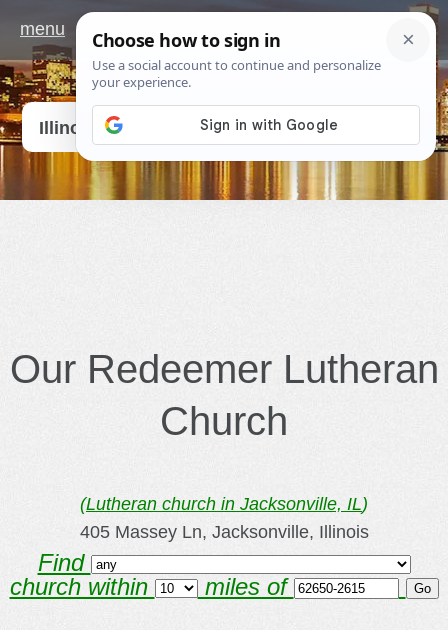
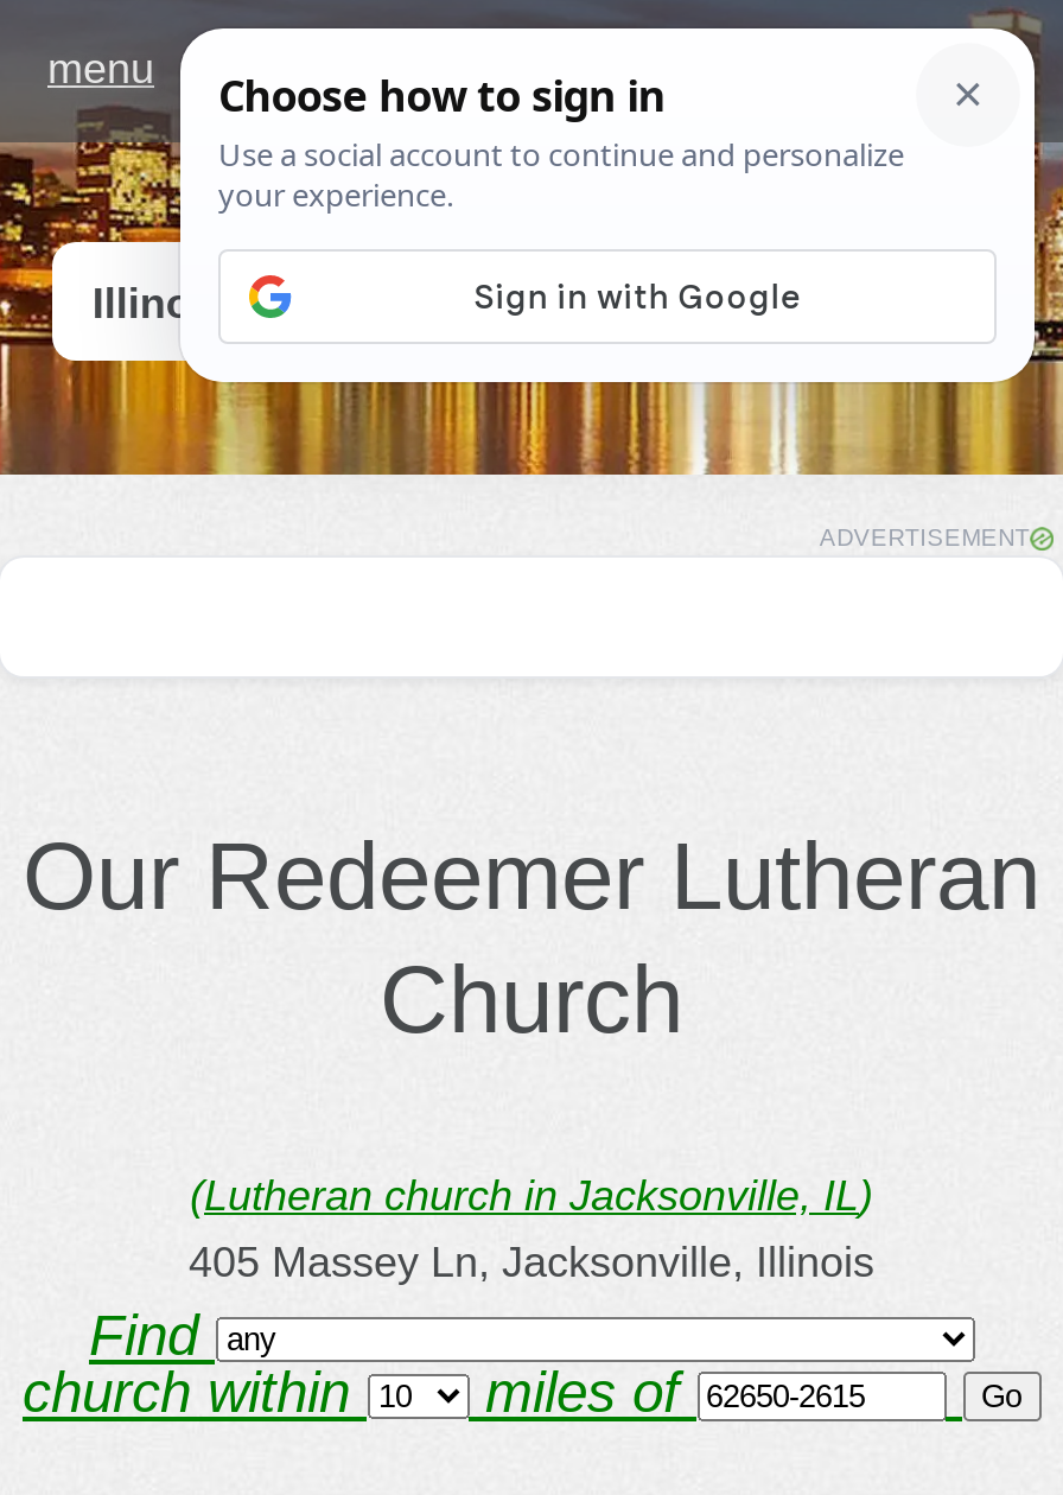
+ ADVERTISEMENT
